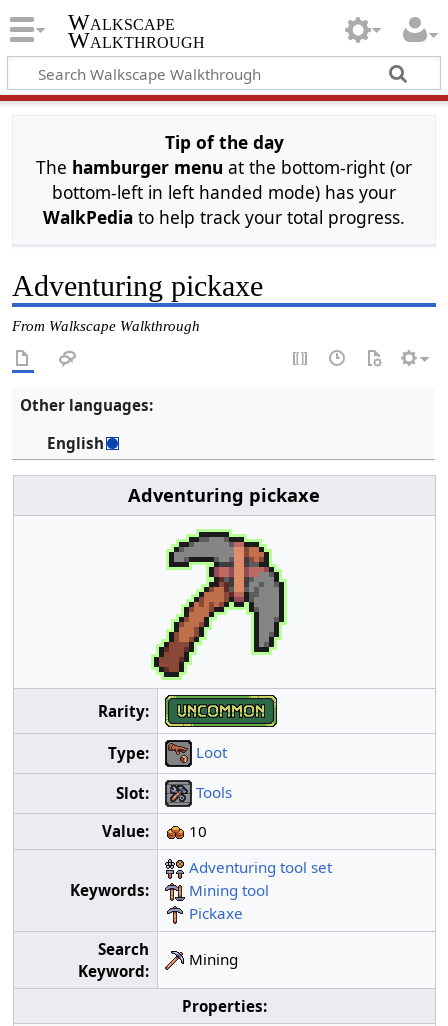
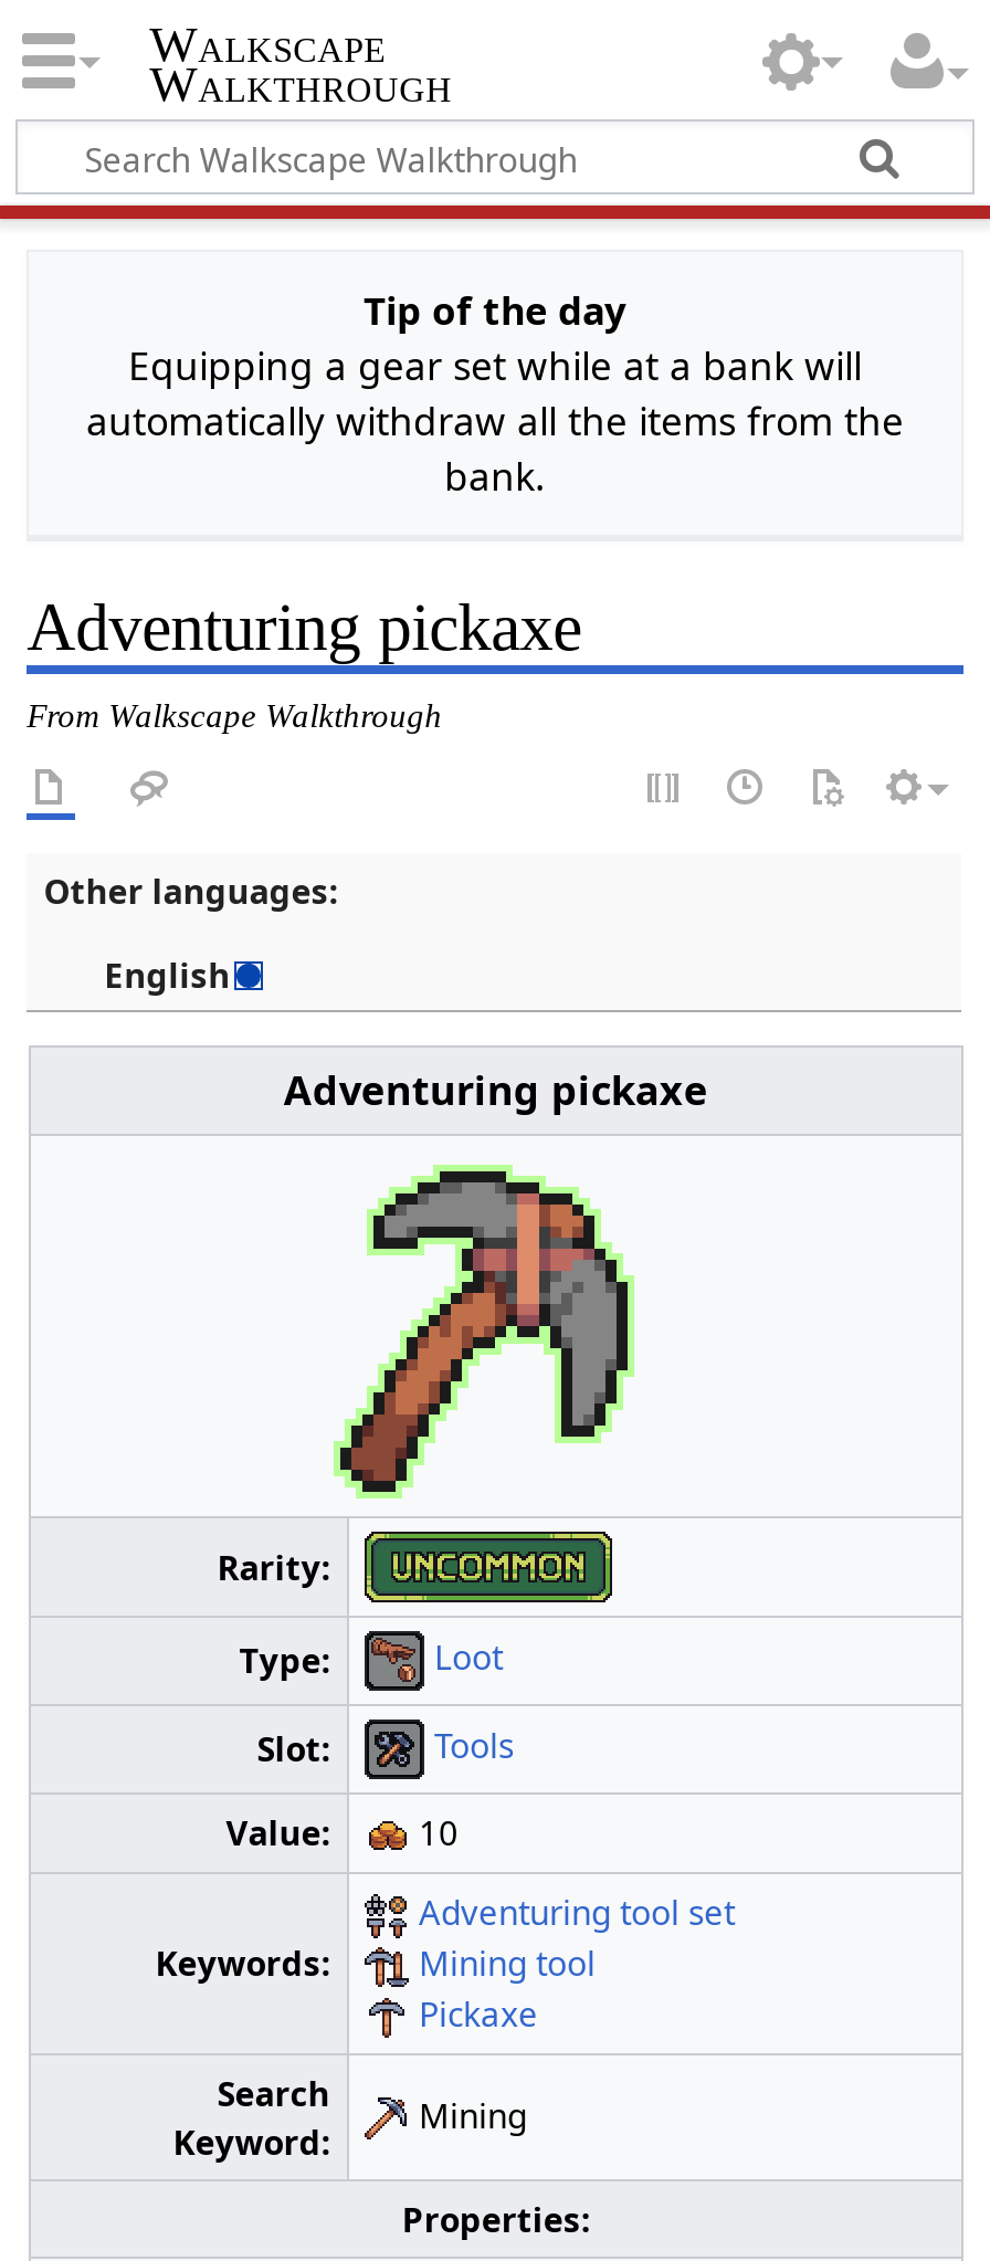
- The hamburger menu at the bottom-right (or
- bottom-left in left handed mode) has your
- WalkPedia to help track your total progress.
+ Equipping a gear set while at a bank will
+ automatically withdraw all the items from the
+ bank.
